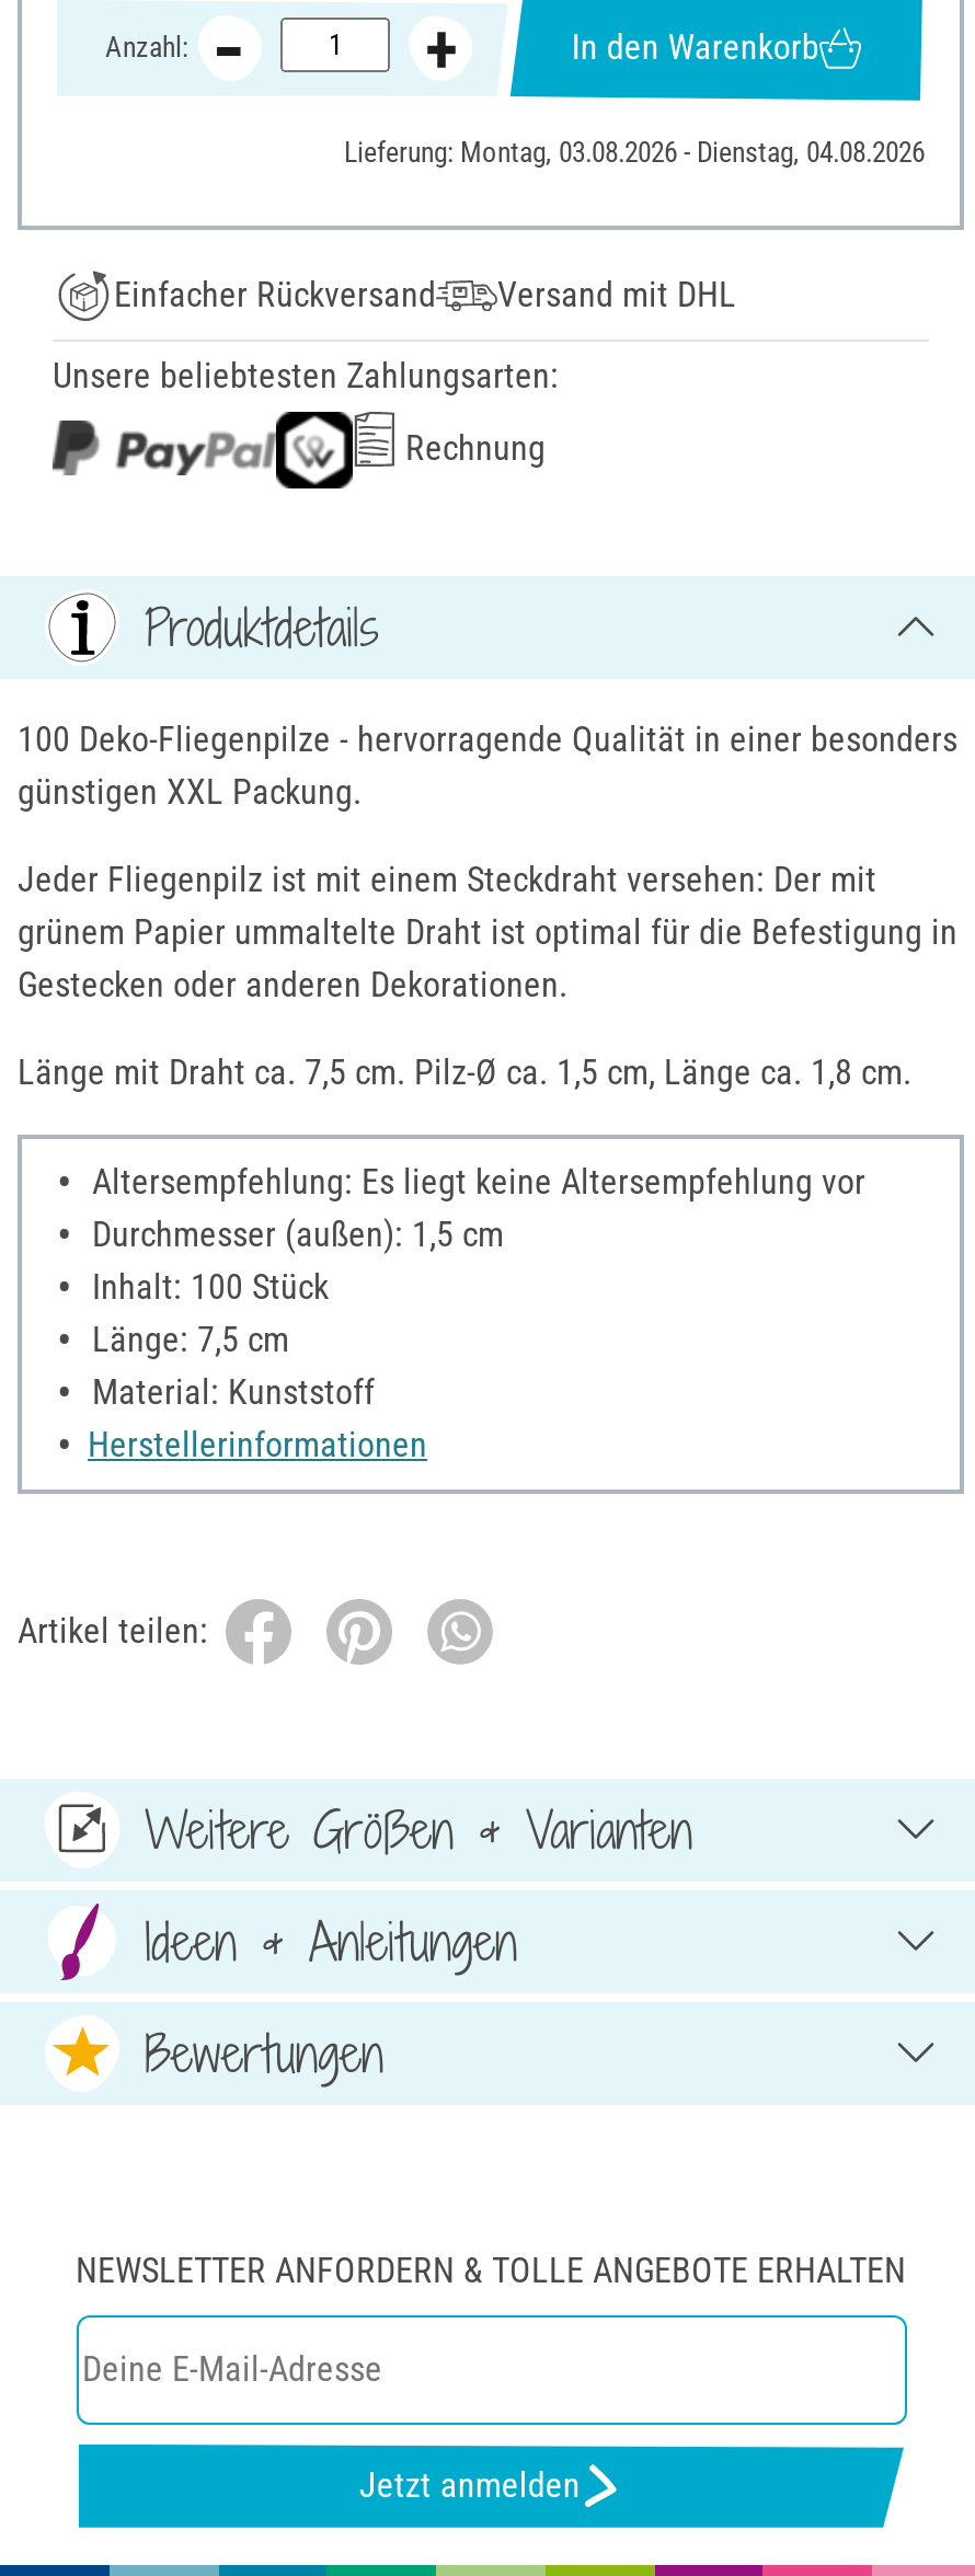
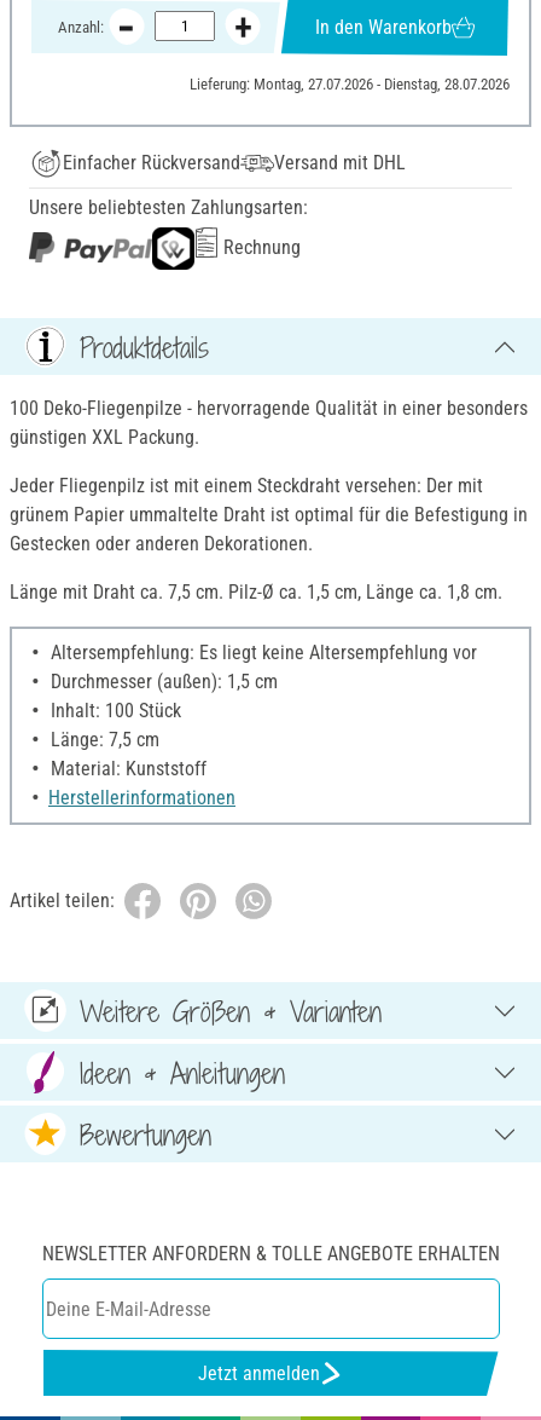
- Lieferung: Montag, 03.08.2026 - Dienstag, 04.08.2026
+ Lieferung: Montag, 27.07.2026 - Dienstag, 28.07.2026
